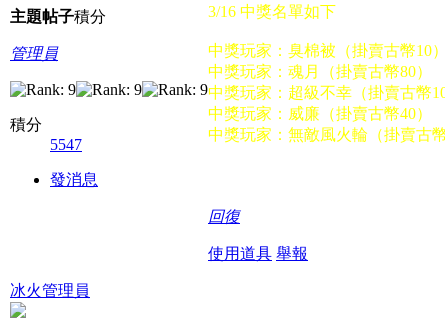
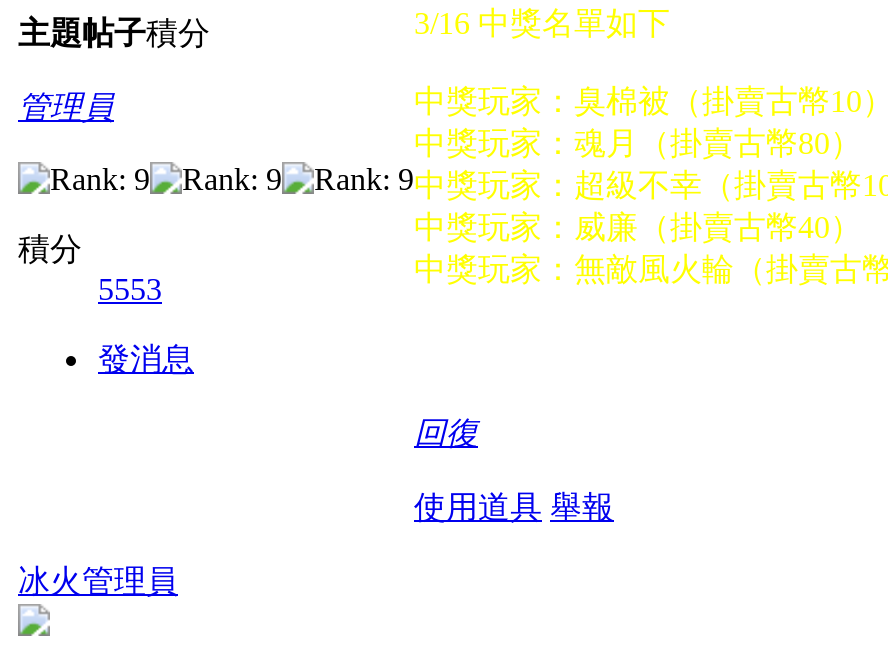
- 5547
+ 5553
